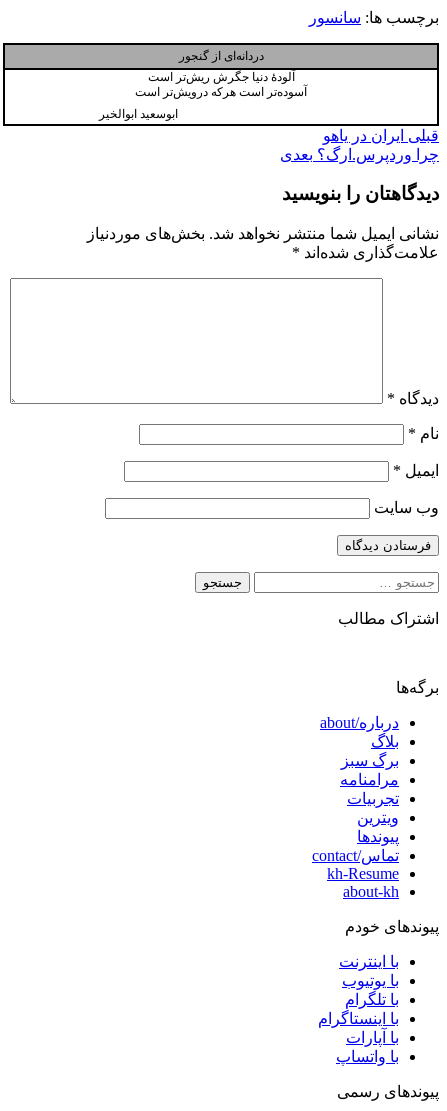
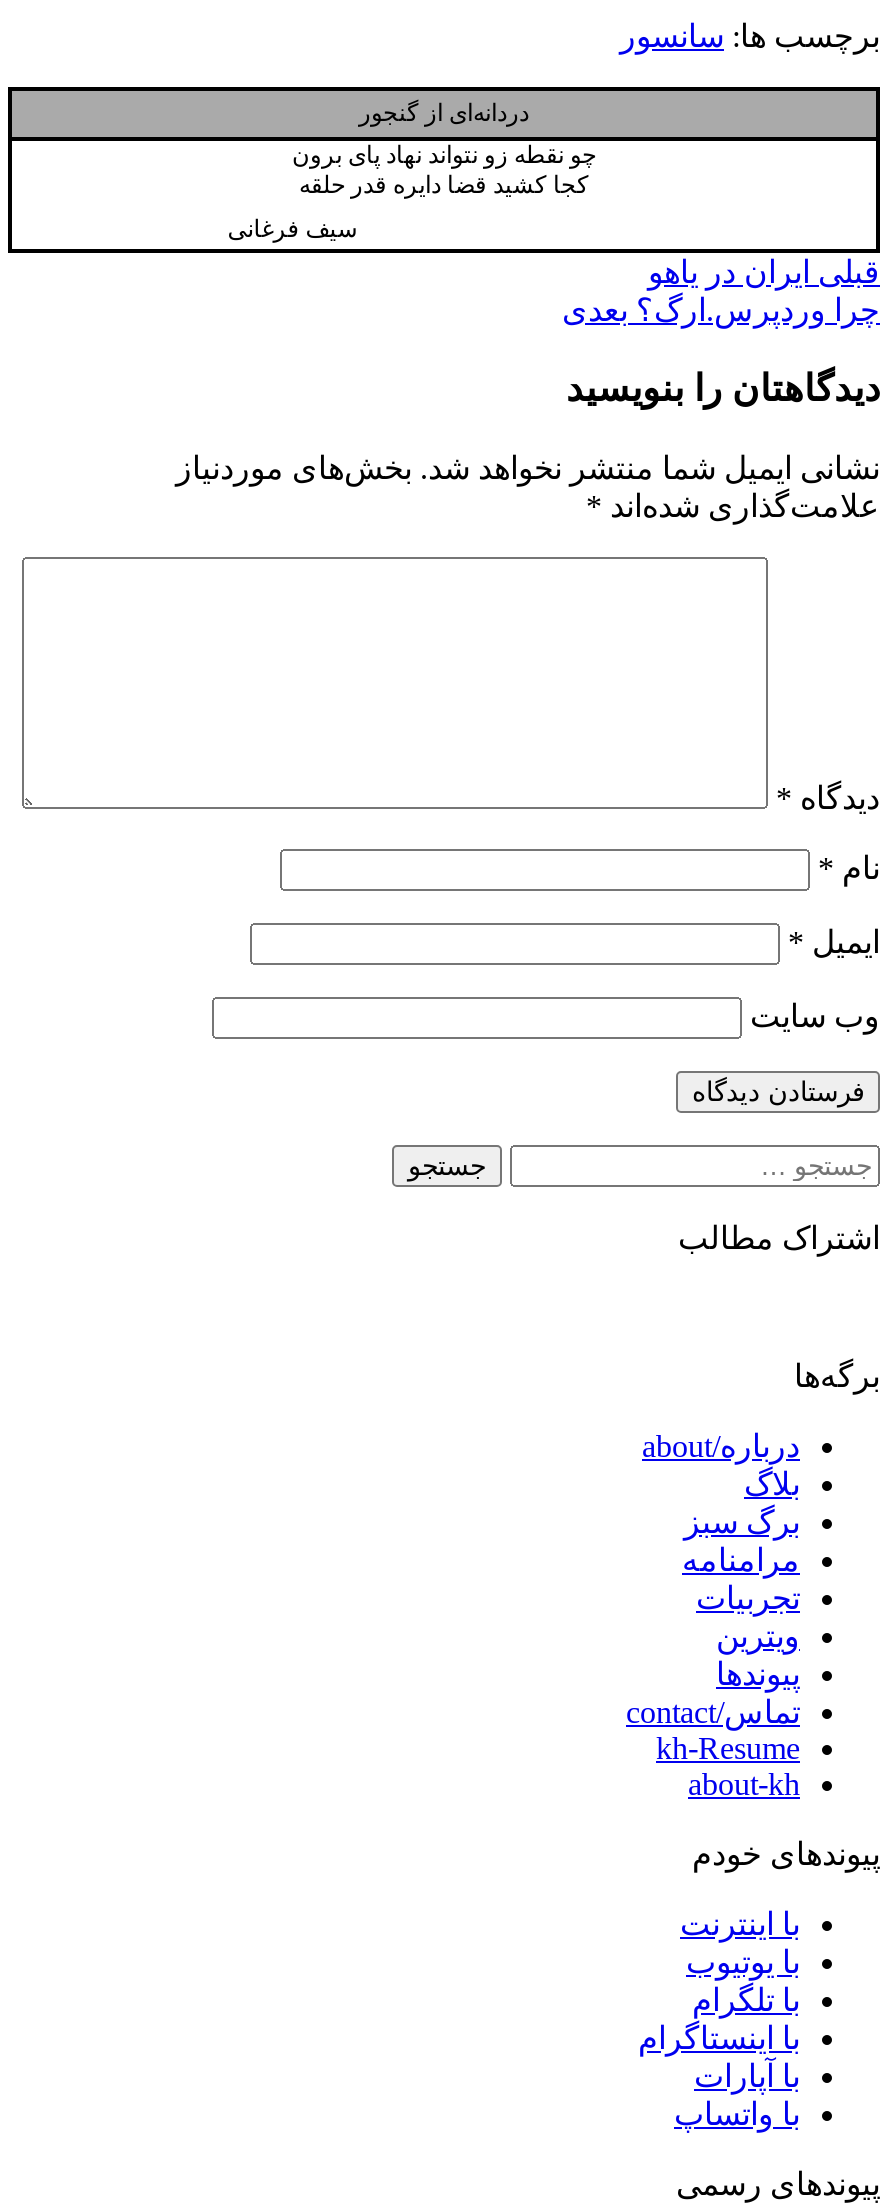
- آلودهٔ دنیا جگرش ریش‌تر است
- آسوده‌تر است هرکه درویش‌تر است
+ چو نقطه زو نتواند نهاد پای برون
+ کجا کشید قضا دایره قدر حلقه

- ابوسعید ابوالخیر
+ سیف فرغانی
